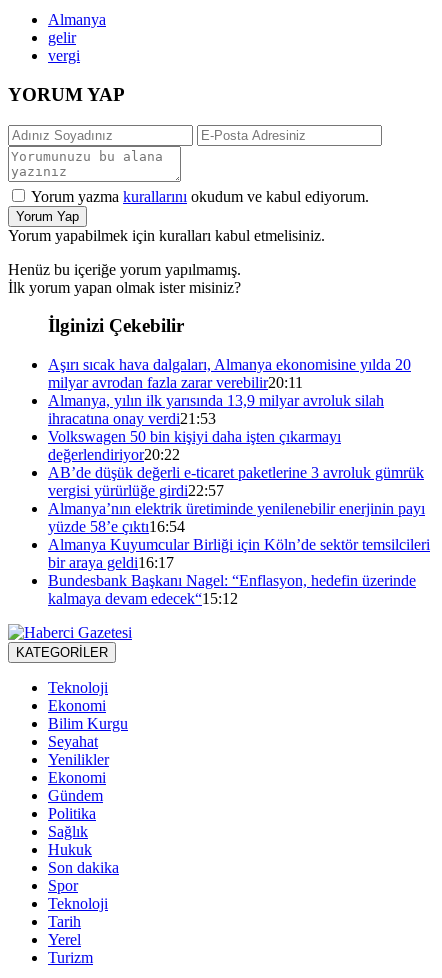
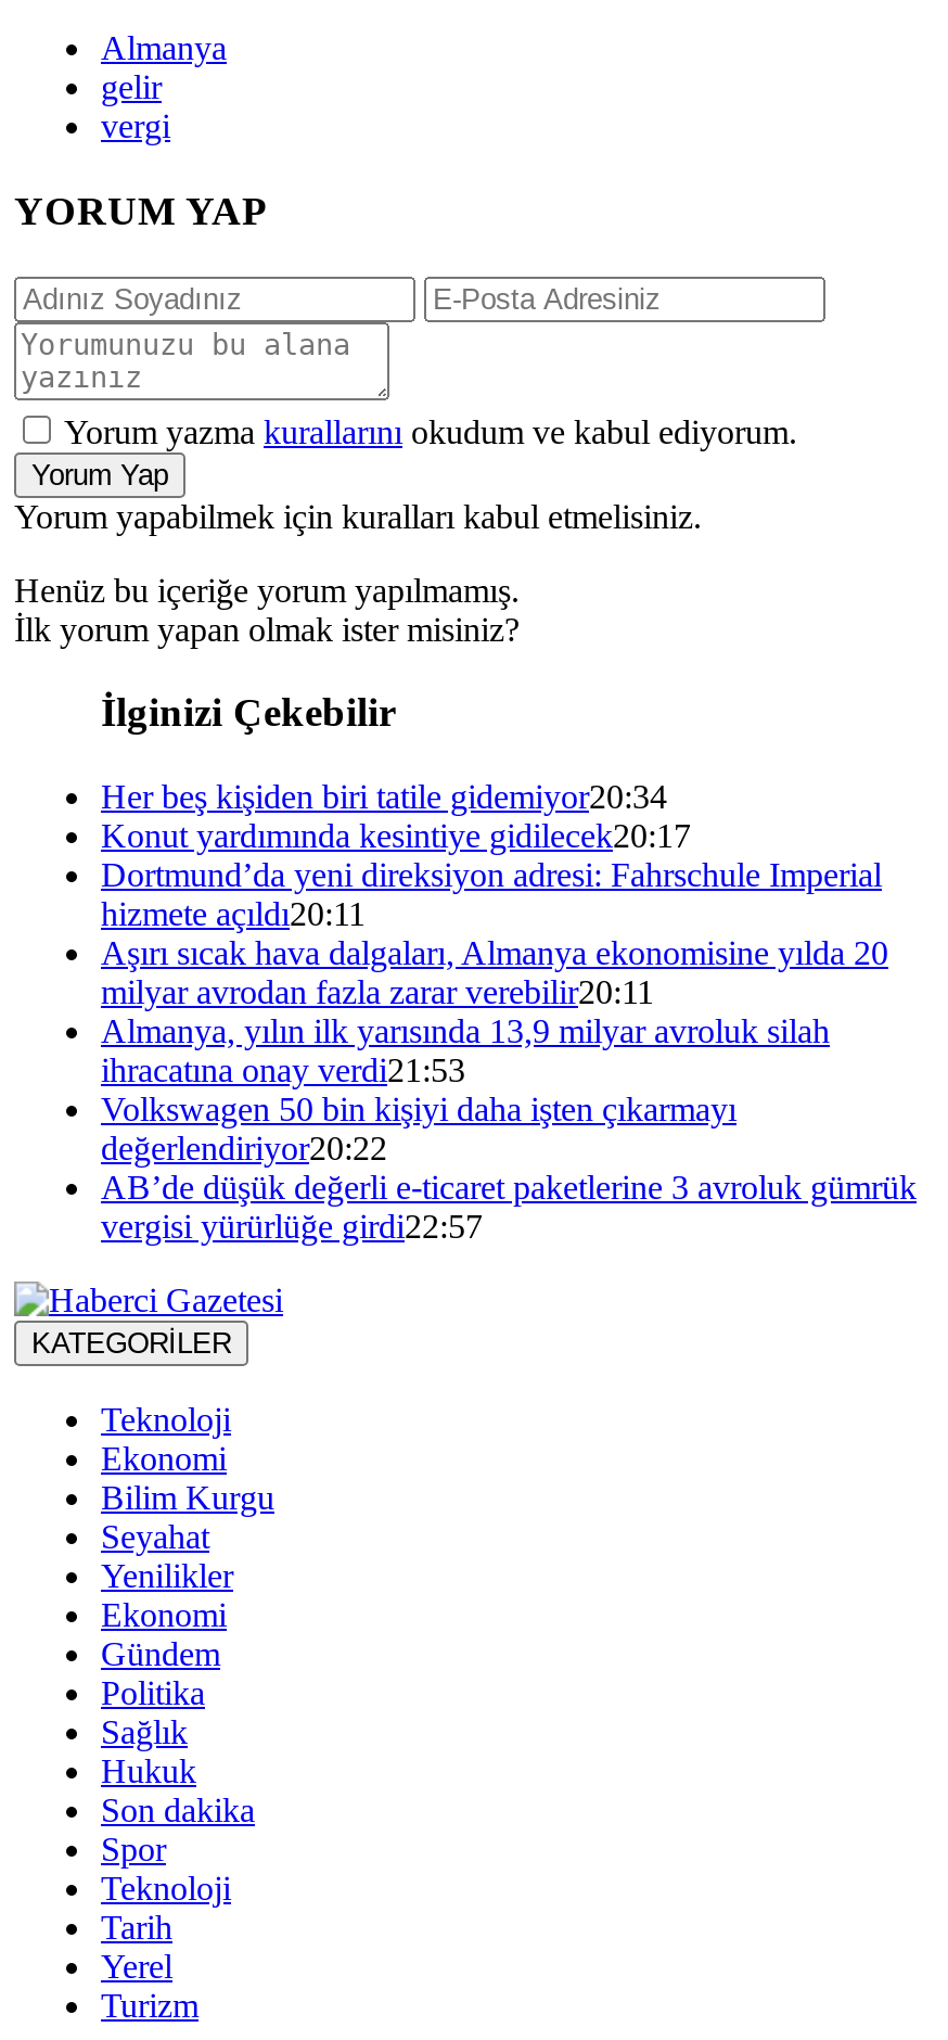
+ Her beş kişiden biri tatile gidemiyor20:34
+ Konut yardımında kesintiye gidilecek20:17
+ Dortmund’da yeni direksiyon adresi: Fahrschule Imperial
+ hizmete açıldı20:11

moved down: Aşırı sıcak hava dalgaları, Almanya ekonomisine yılda 20 | milyar avrodan fazla zarar verebilir20:11 | Almanya, yılın ilk yarısında 13,9 milyar avroluk silah | ihracatına onay verdi21:53 | Volkswagen 50 bin kişiyi daha işten çıkarmayı | değerlendiriyor20:22 | AB’de düşük değerli e-ticaret paketlerine 3 avroluk gümrük | vergisi yürürlüğe girdi22:57

- Almanya’nın elektrik üretiminde yenilenebilir enerjinin payı
- yüzde 58’e çıktı16:54
- Almanya Kuyumcular Birliği için Köln’de sektör temsilcileri
- bir araya geldi16:17
- Bundesbank Başkanı Nagel: “Enflasyon, hedefin üzerinde
- kalmaya devam edecek“15:12
